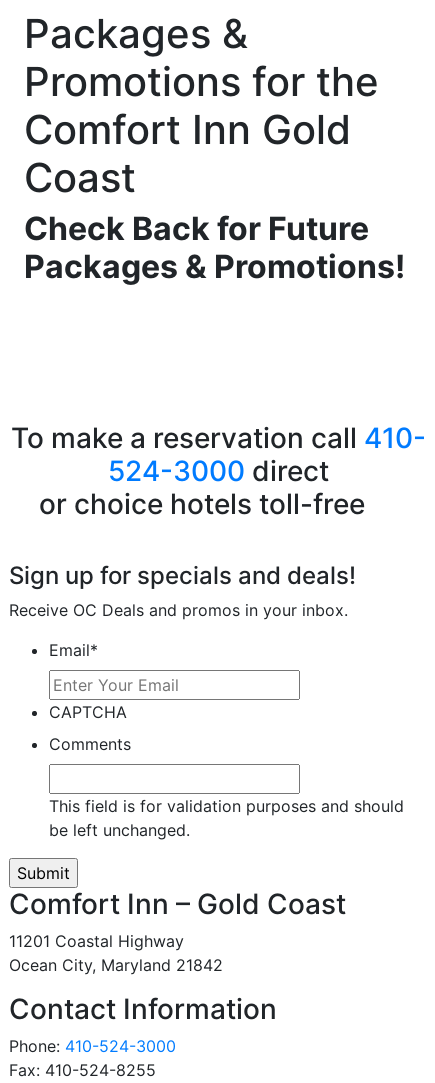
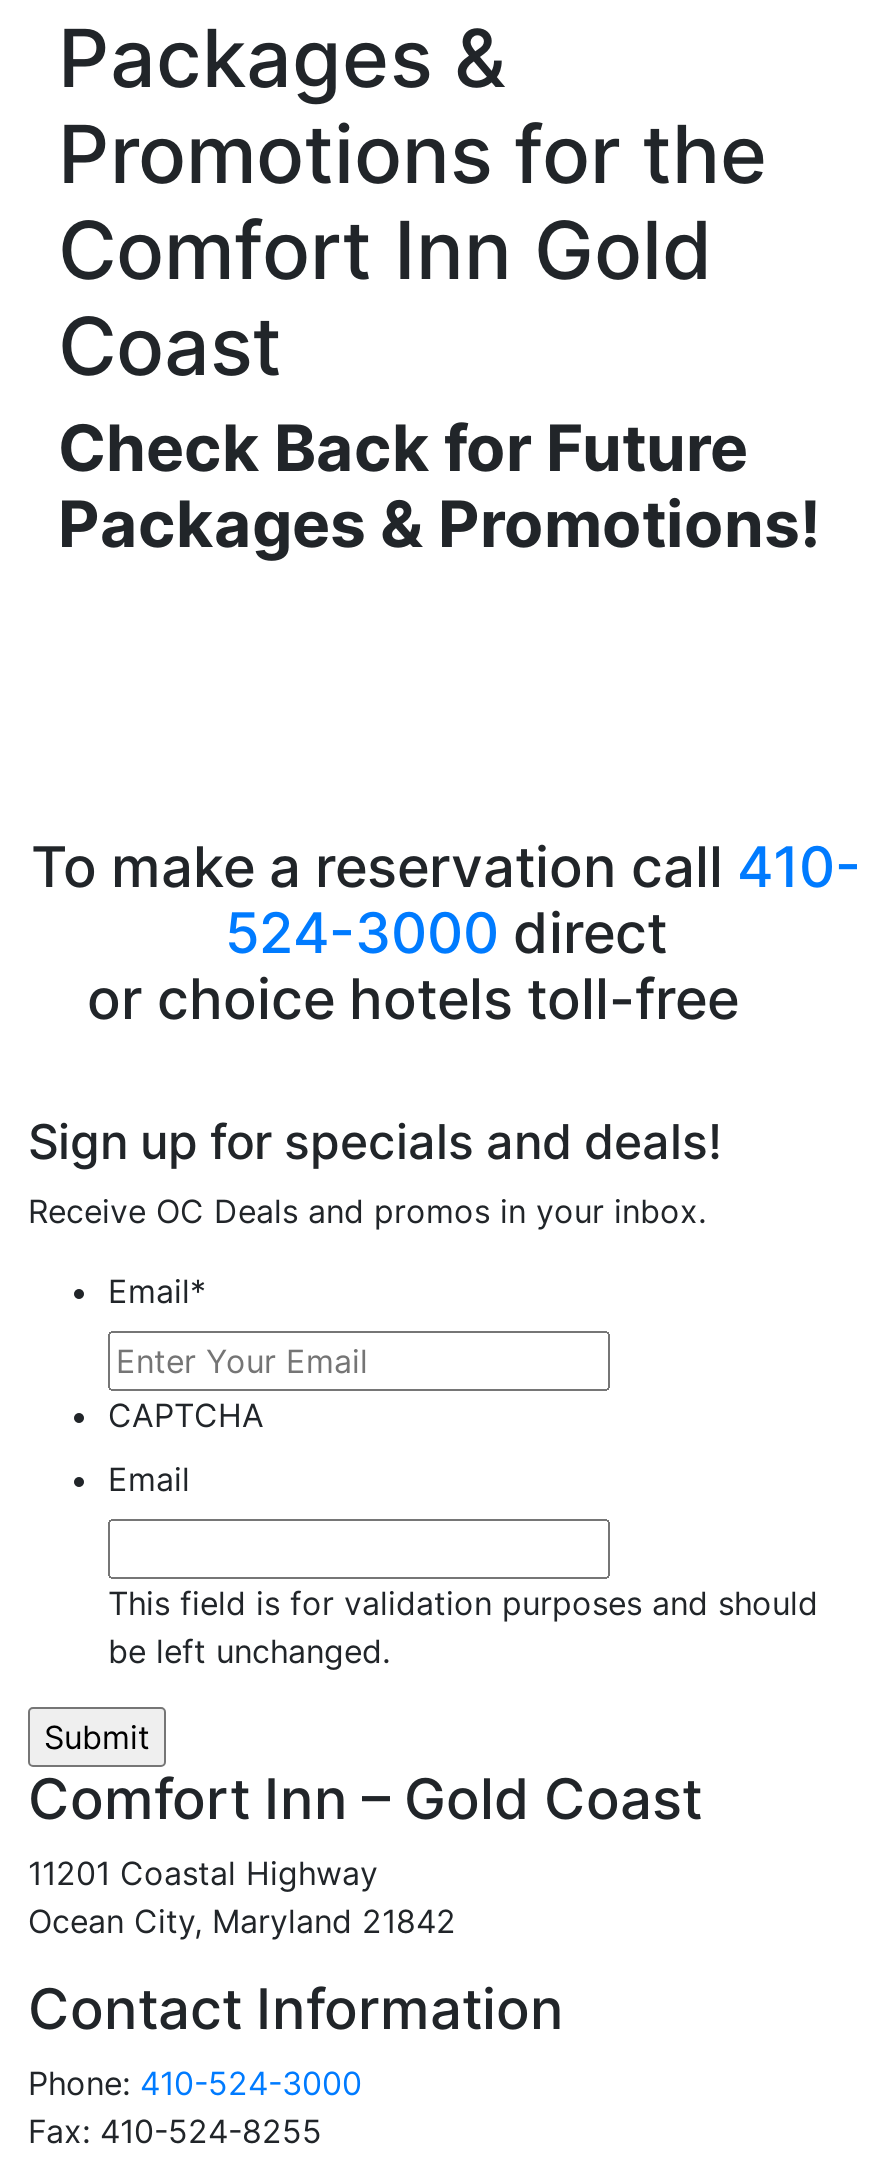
- Comments
+ Email
